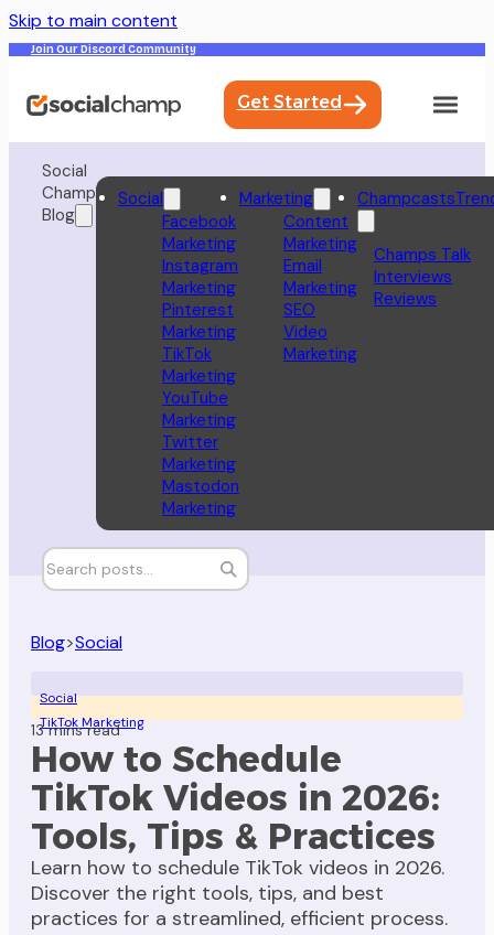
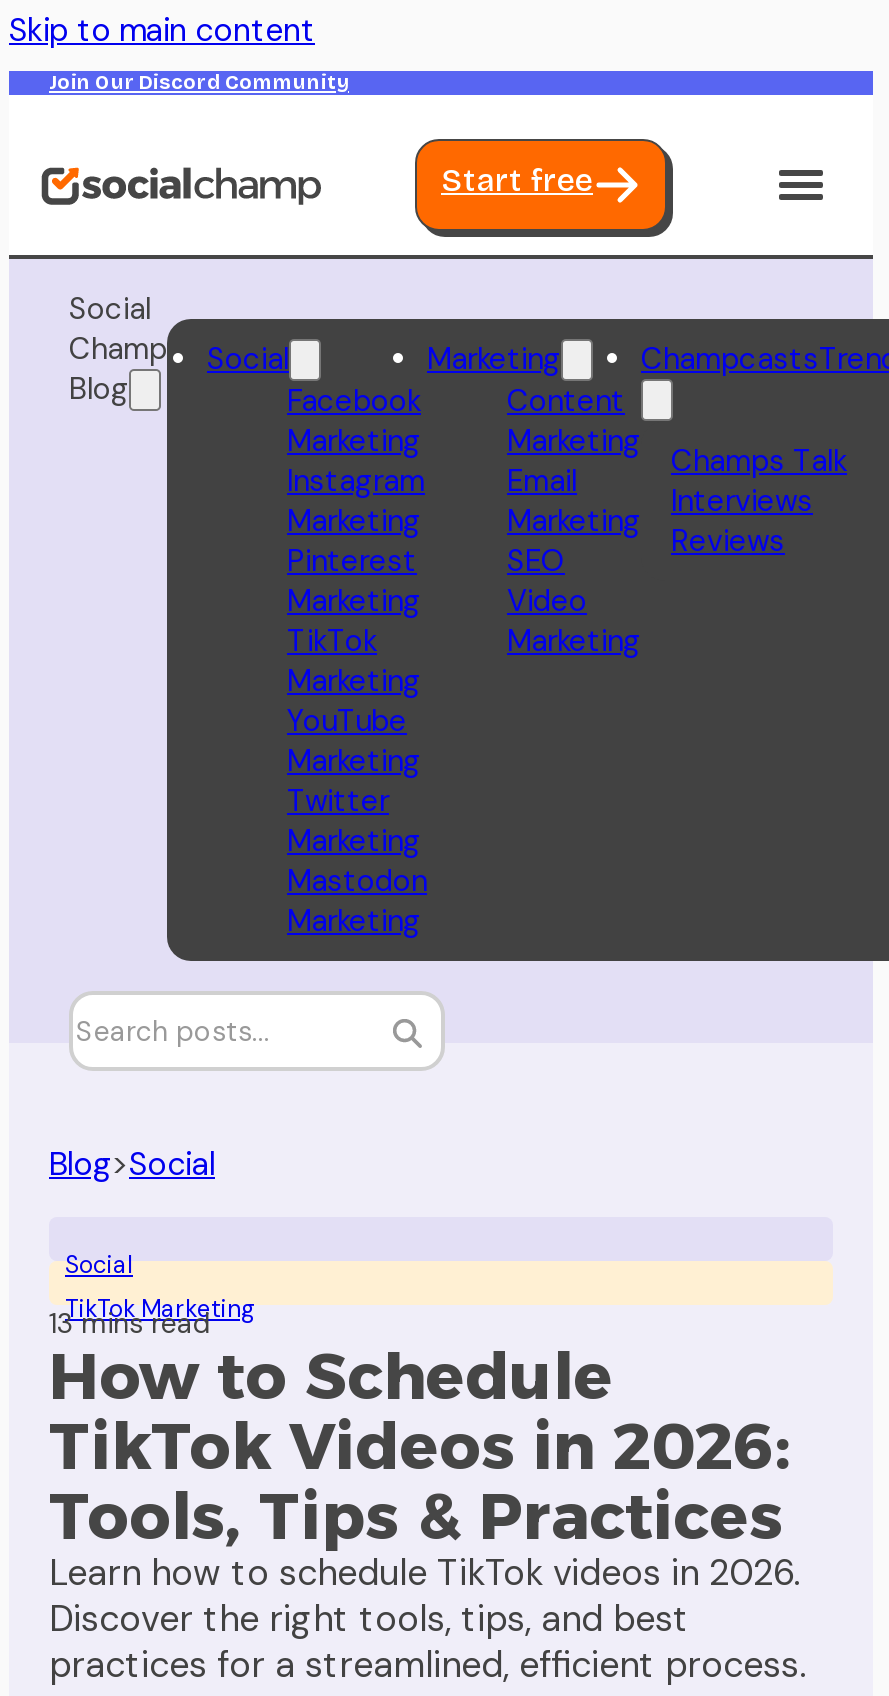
- Get Started
+ Start free
